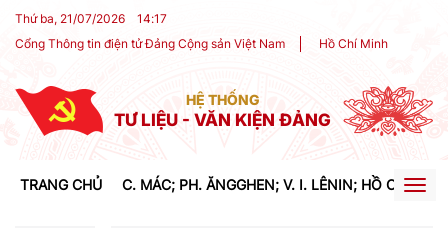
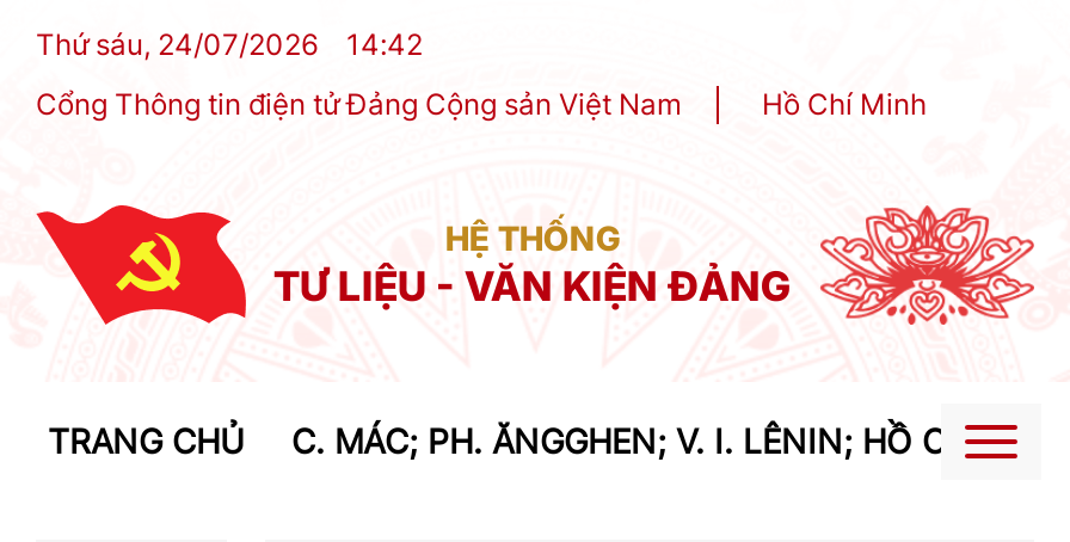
- Thứ ba, 21/07/2026
+ Thứ sáu, 24/07/2026

- 14:17
+ 14:42
